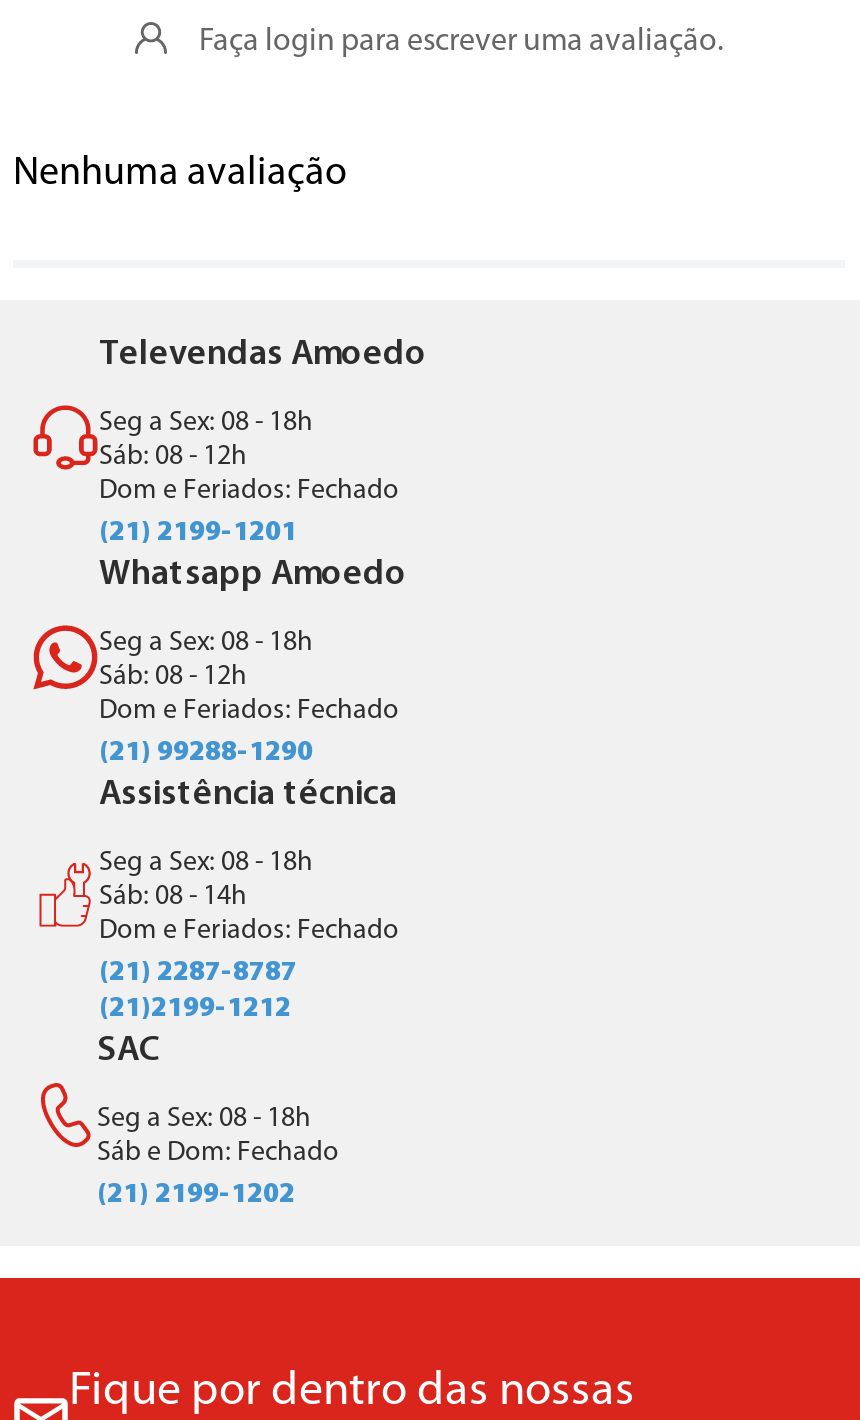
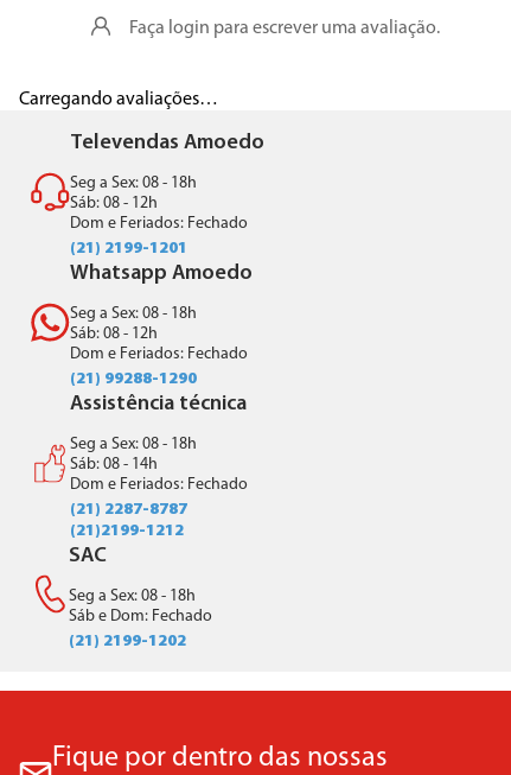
- Nenhuma avaliação
+ Carregando avaliações…
